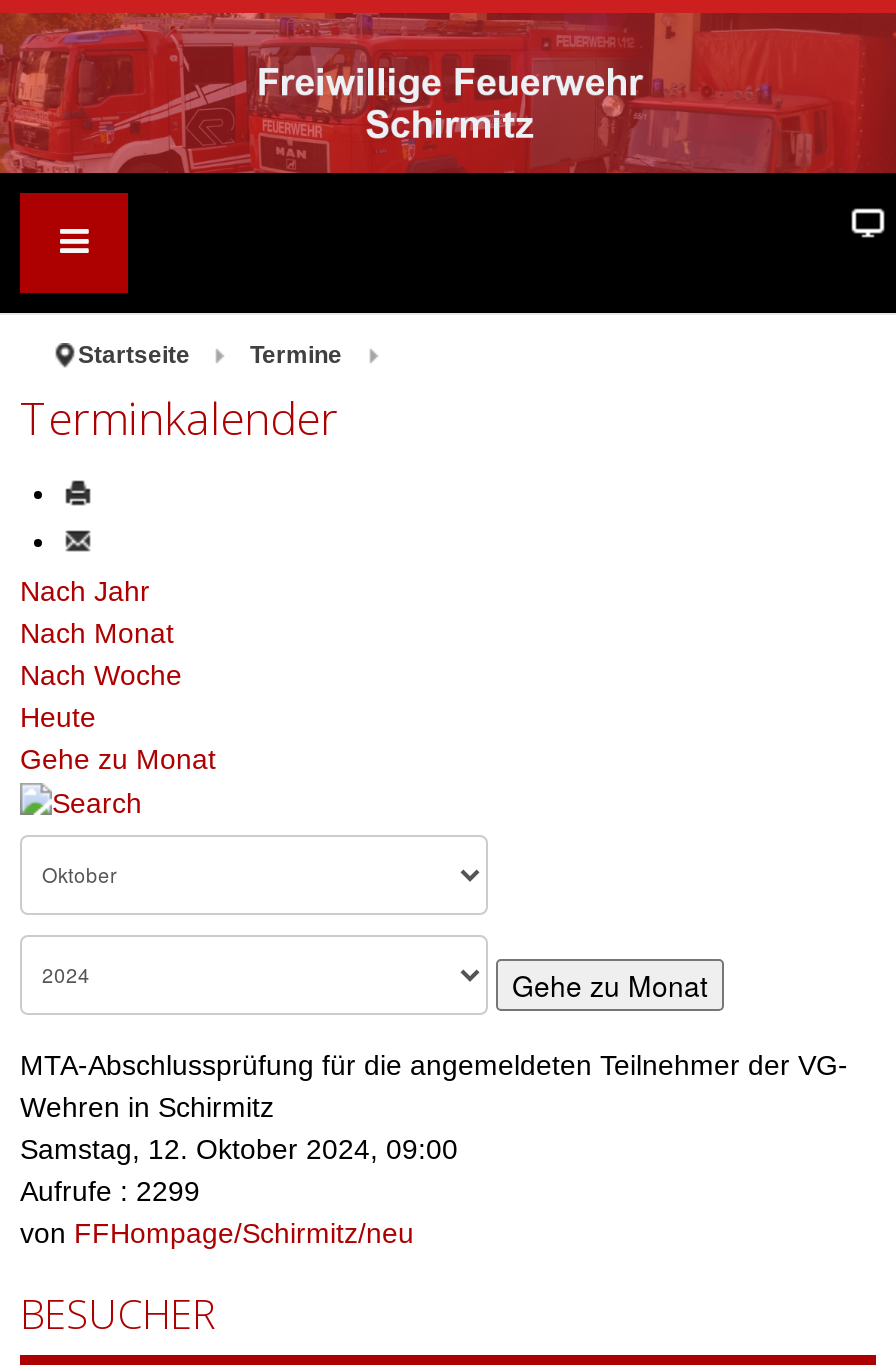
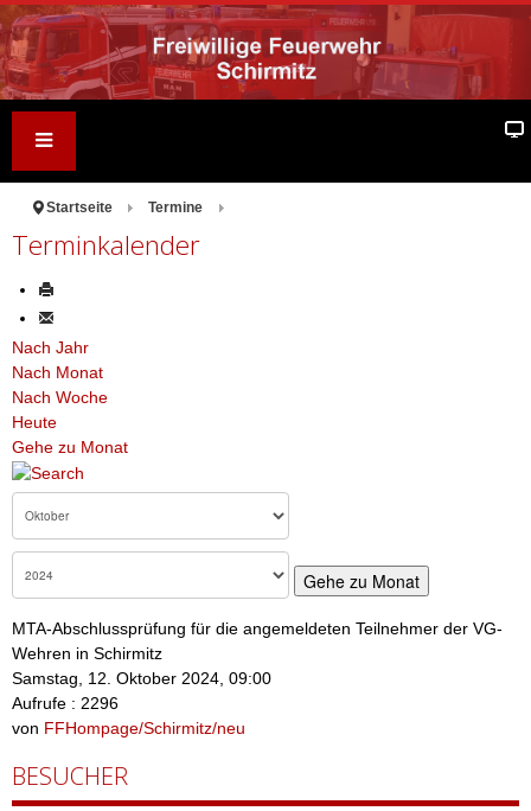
- Aufrufe: 2299
+ Aufrufe: 2296
